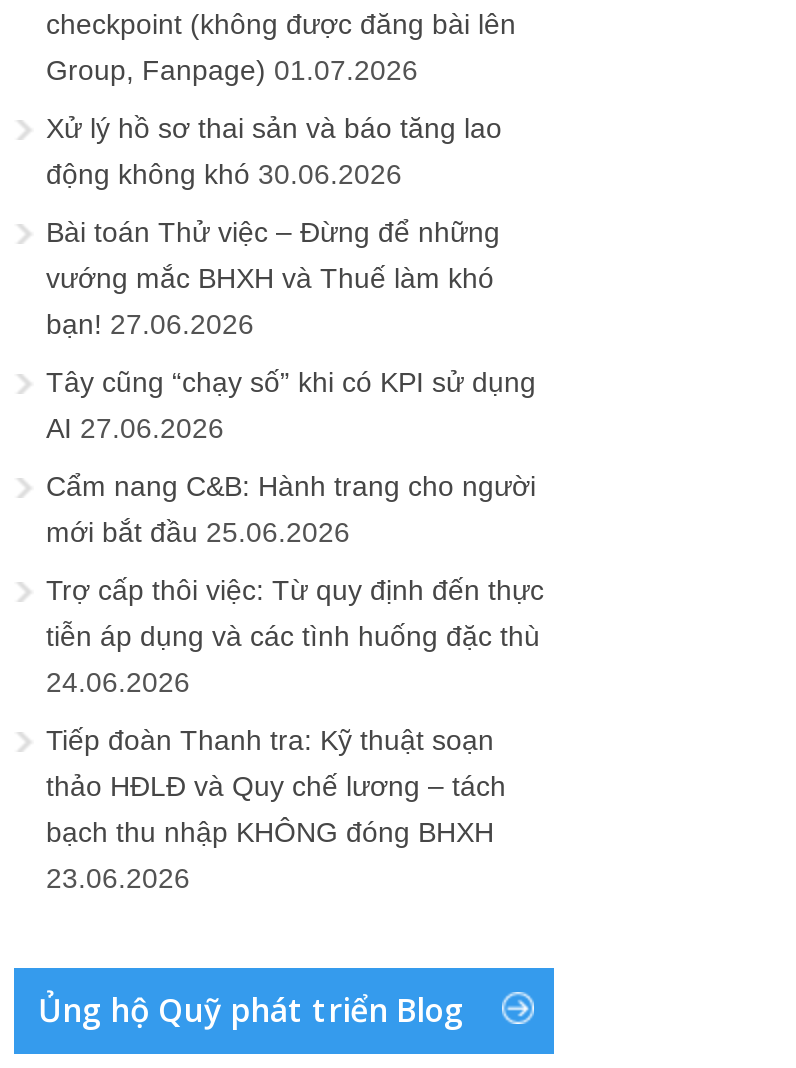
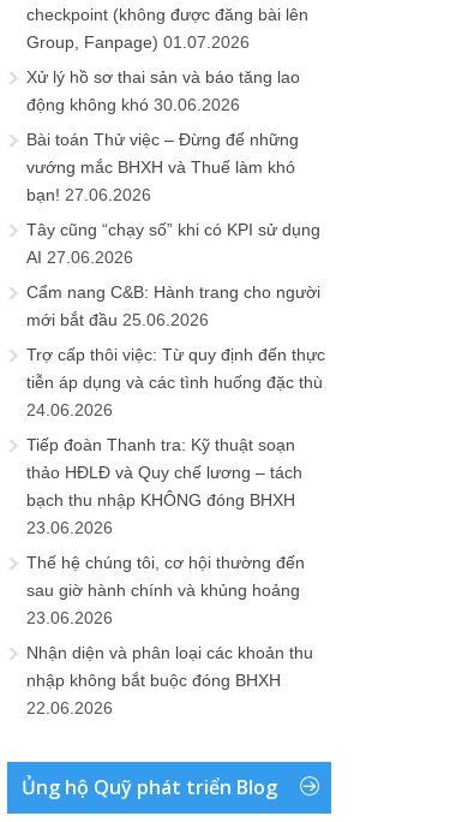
+ Thế hệ chúng tôi, cơ hội thường đến
+ sau giờ hành chính và khủng hoảng
+ 23.06.2026
+ Nhận diện và phân loại các khoản thu
+ nhập không bắt buộc đóng BHXH
+ 22.06.2026
